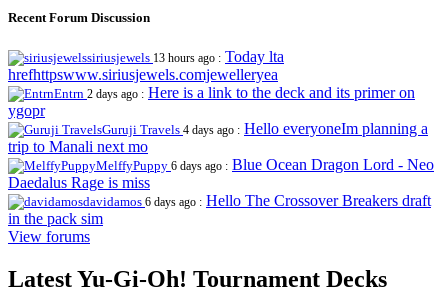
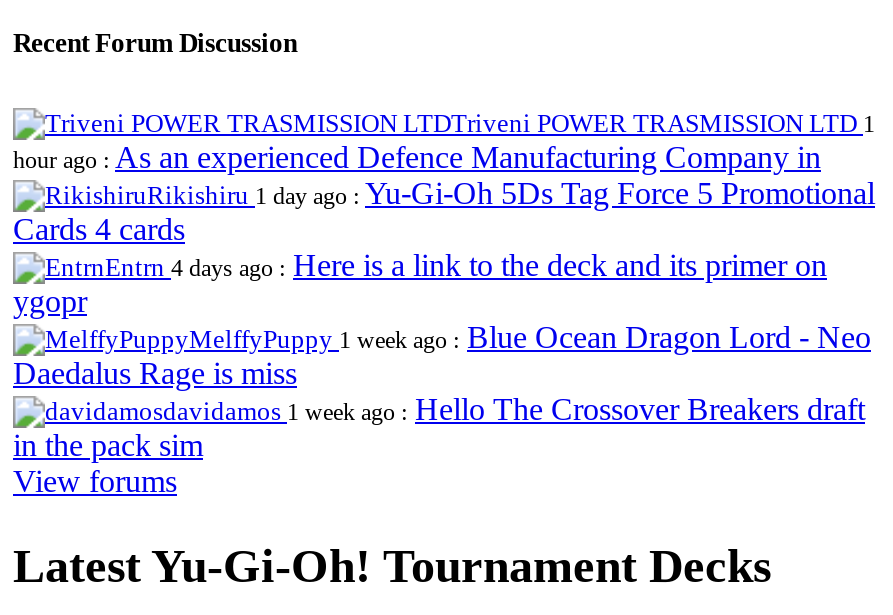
- siriusjewels 13 hours ago : Today lta
- hrefhttpswww.siriusjewels.comjewelleryea
- Entrn 2 days ago : Here is a link to the deck and its primer on
+ Triveni POWER TRASMISSION LTD 1
+ hour ago : As an experienced Defence Manufacturing Company in
+ Rikishiru 1 day ago : Yu-Gi-Oh 5Ds Tag Force 5 Promotional
+ Cards 4 cards
+ Entrn 4 days ago : Here is a link to the deck and its primer on

moved down: ygopr

- Guruji Travels 4 days ago : Hello everyoneIm planning a
- trip to Manali next mo
- MelffyPuppy 6 days ago : Blue Ocean Dragon Lord - Neo
+ MelffyPuppy 1 week ago : Blue Ocean Dragon Lord - Neo

- davidamos 6 days ago : Hello The Crossover Breakers draft
+ davidamos 1 week ago : Hello The Crossover Breakers draft
